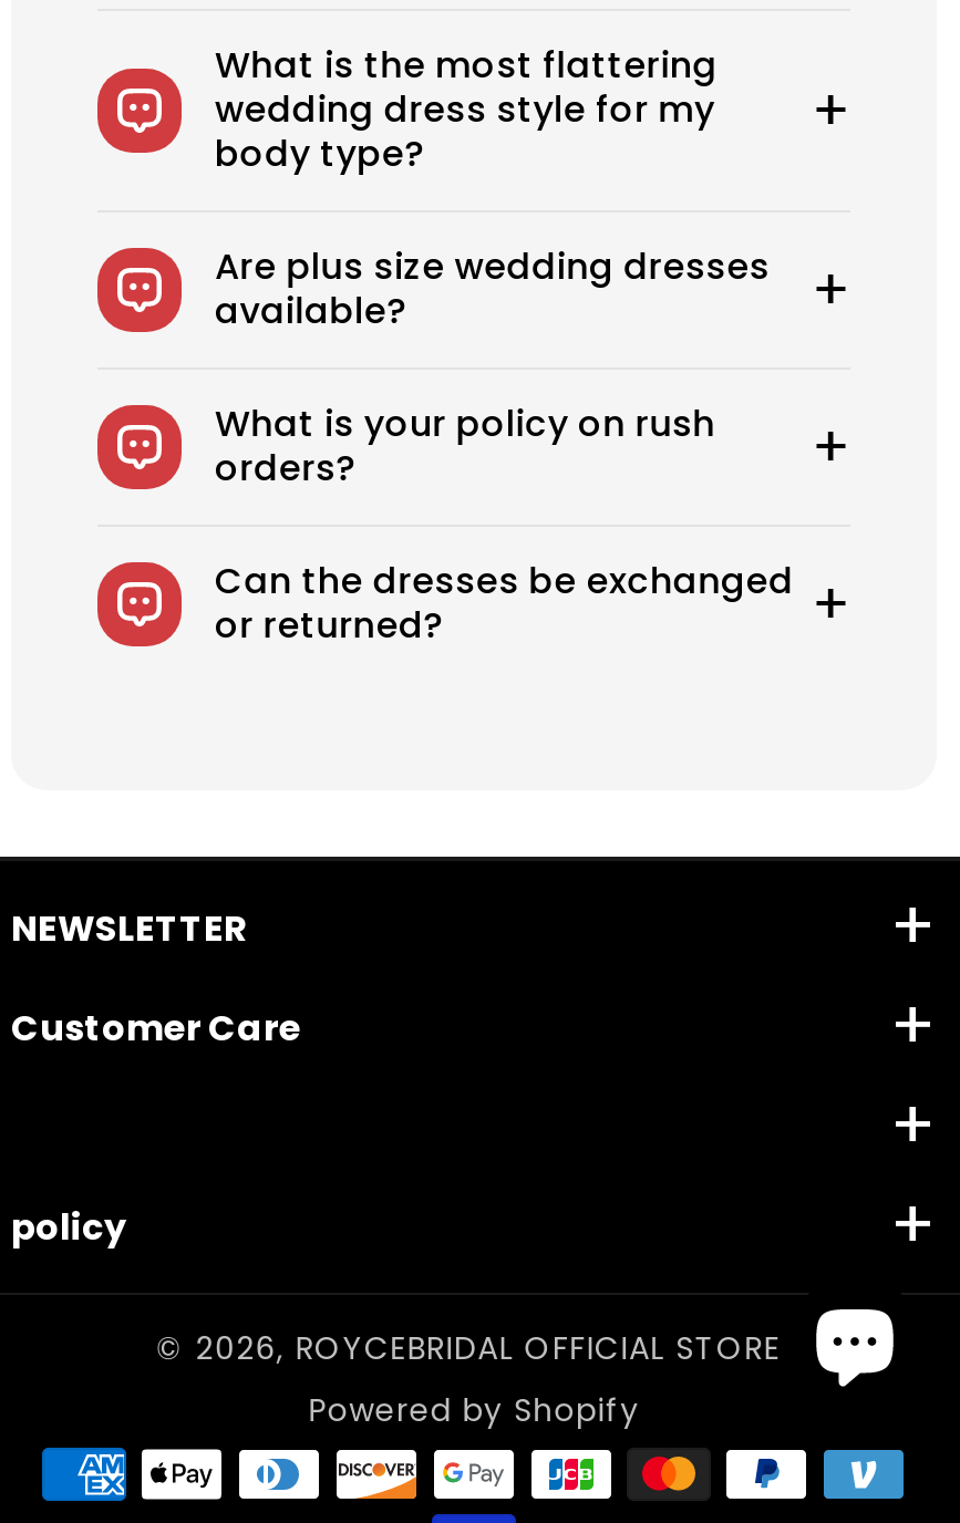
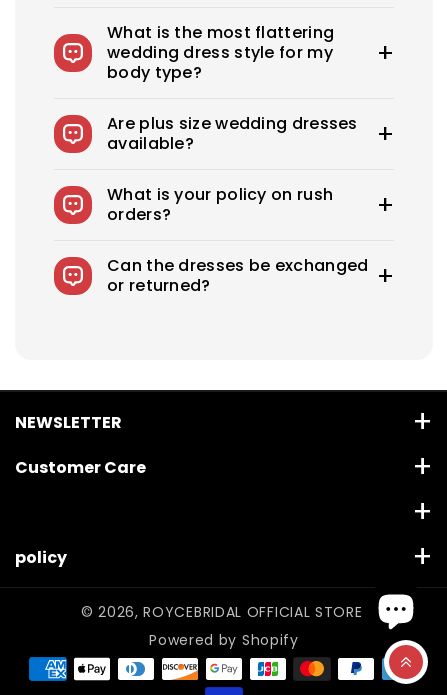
- [image]
+ [image]
